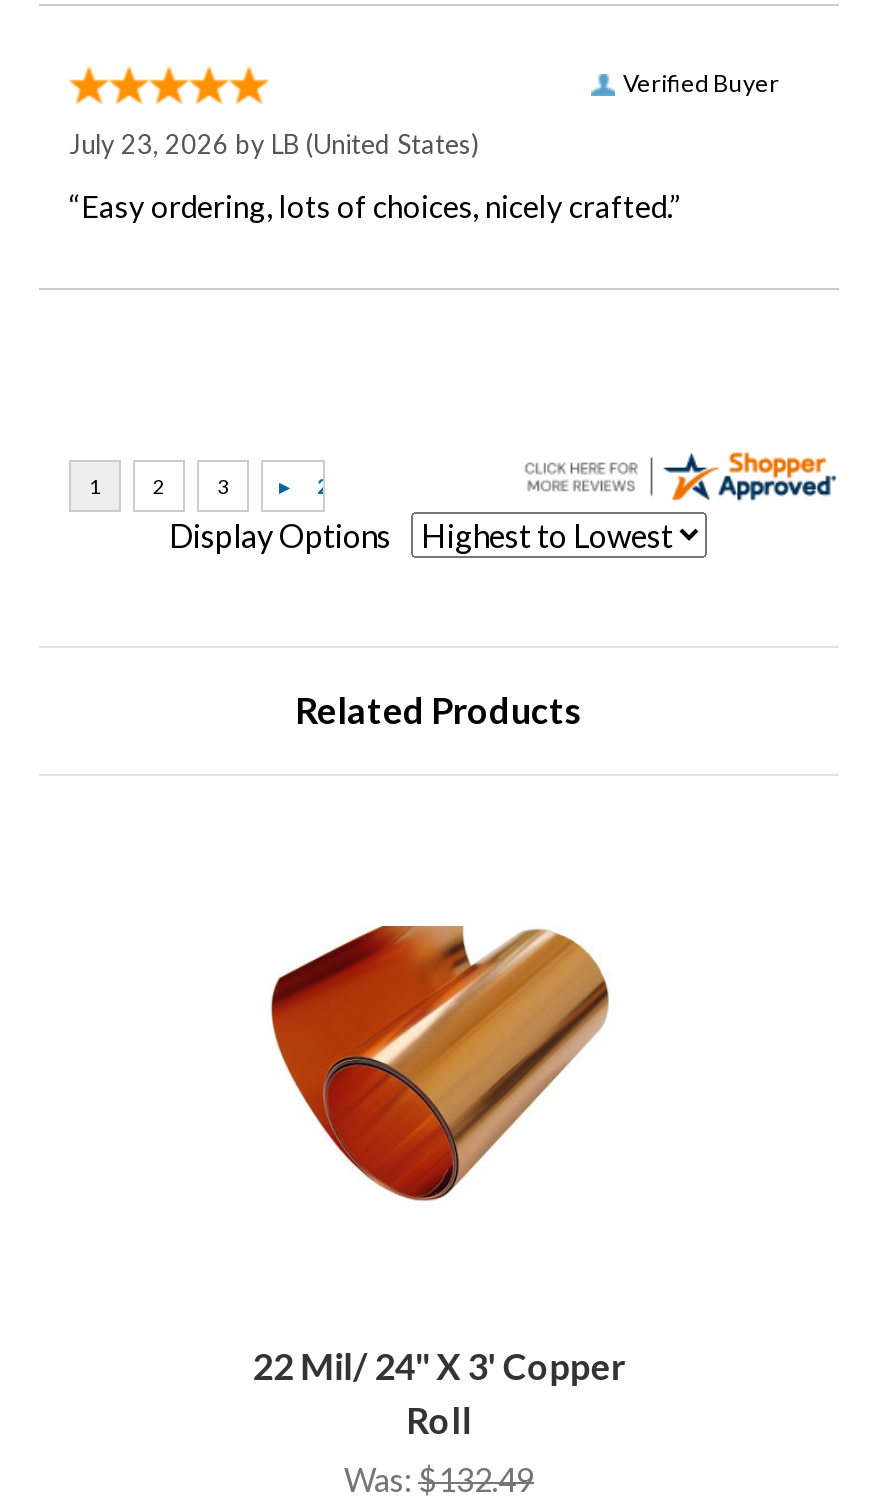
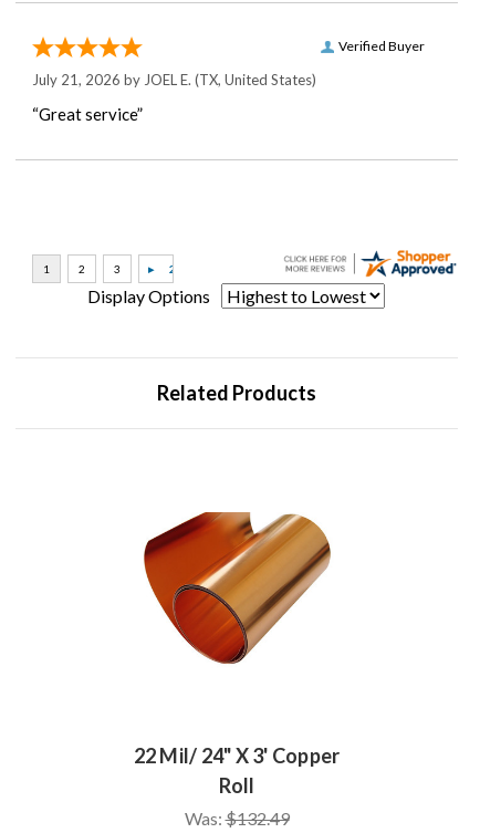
- July 23, 2026 by LB (United States)
+ July 21, 2026 by JOEL E. (TX, United States)

- “Easy ordering, lots of choices, nicely crafted.”
+ “Great service”
